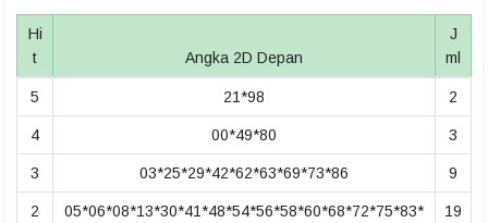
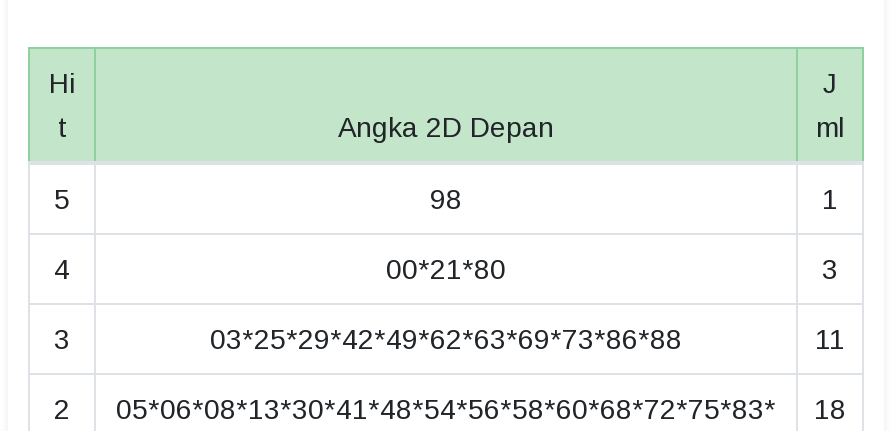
- 21*98
+ 98

- 2
+ 1

- 00*49*80
+ 00*21*80

- 03*25*29*42*62*63*69*73*86
+ 03*25*29*42*49*62*63*69*73*86*88

- 9
+ 11

- 2 05*06*08*13*30*41*48*54*56*58*60*68*72*75*83* 19
+ 2 05*06*08*13*30*41*48*54*56*58*60*68*72*75*83* 18
